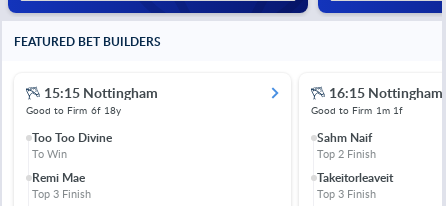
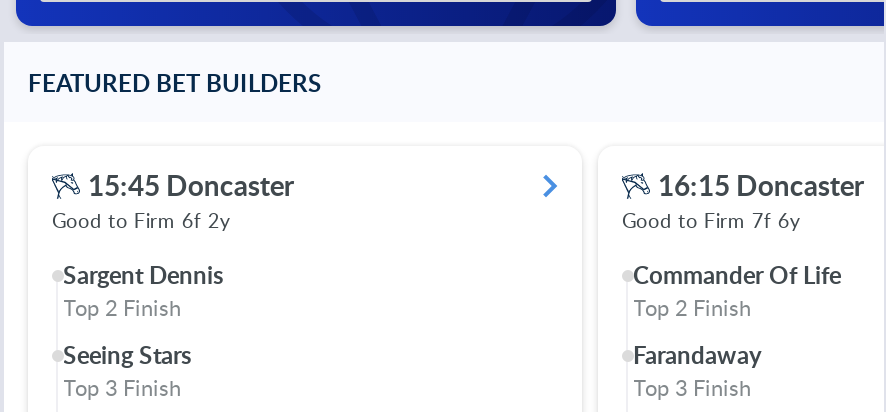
- 15:15 Nottingham
- Good to Firm 6f 18y
+ 15:45 Doncaster
+ Good to Firm 6f 2y

- 16:15 Nottingham
- Good to Firm 1m 1f
+ 16:15 Doncaster
+ Good to Firm 7f 6y

- Too Too Divine
- To Win
+ Sargent Dennis
+ Top 2 Finish

- Sahm Naif
+ Commander Of Life

- Remi Mae
+ Seeing Stars

- Takeitorleaveit
+ Farandaway
